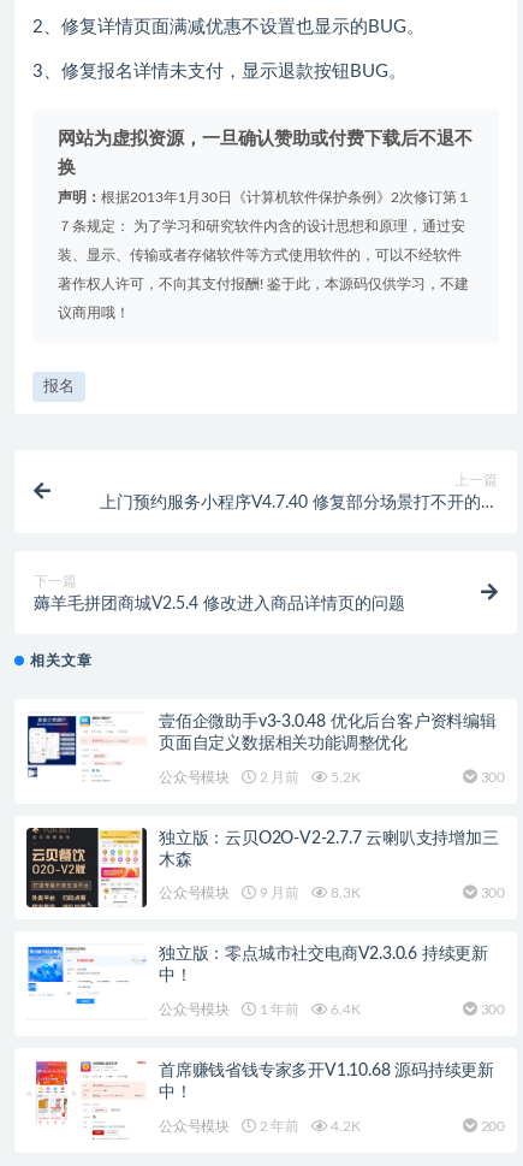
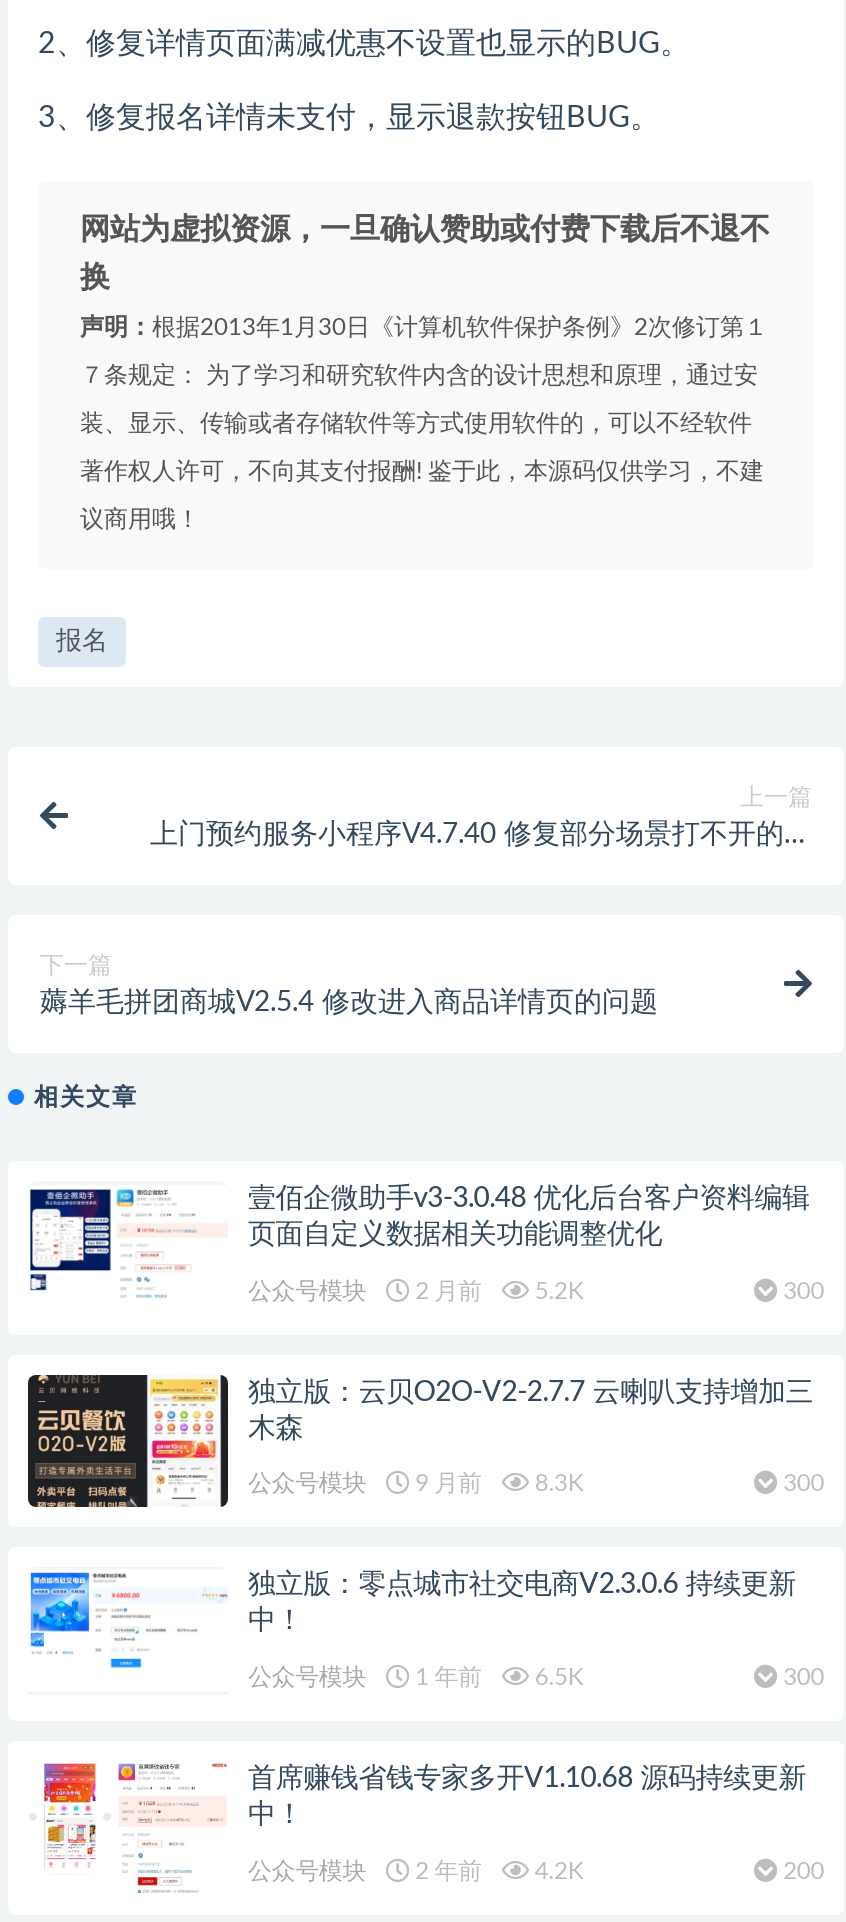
- 公众号模块 1 年前 6.4K
+ 公众号模块 1 年前 6.5K
